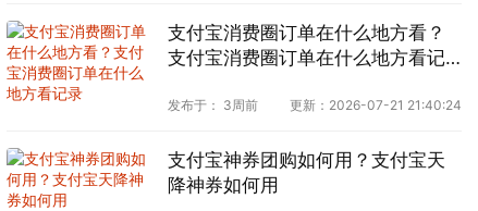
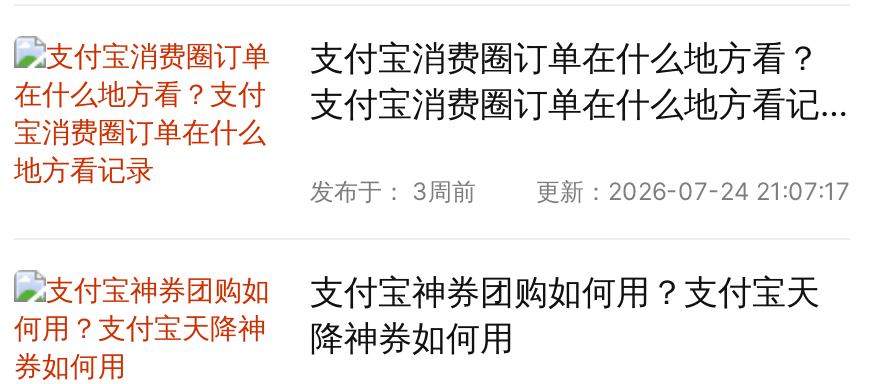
- 更新：2026-07-21 21:40:24
+ 更新：2026-07-24 21:07:17
